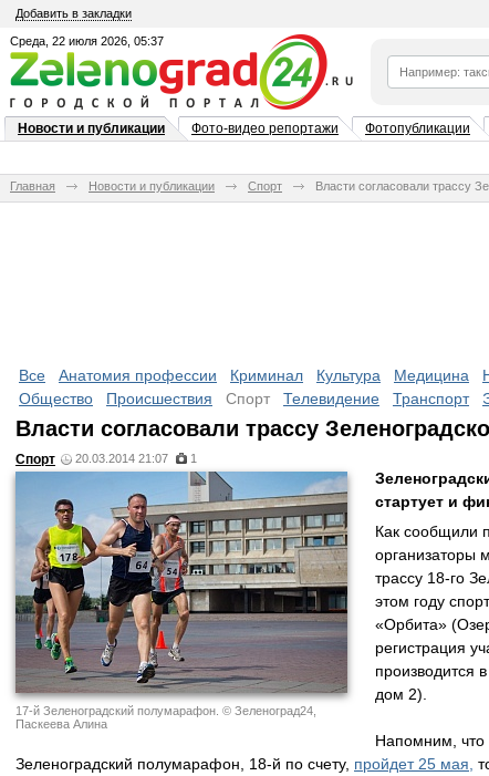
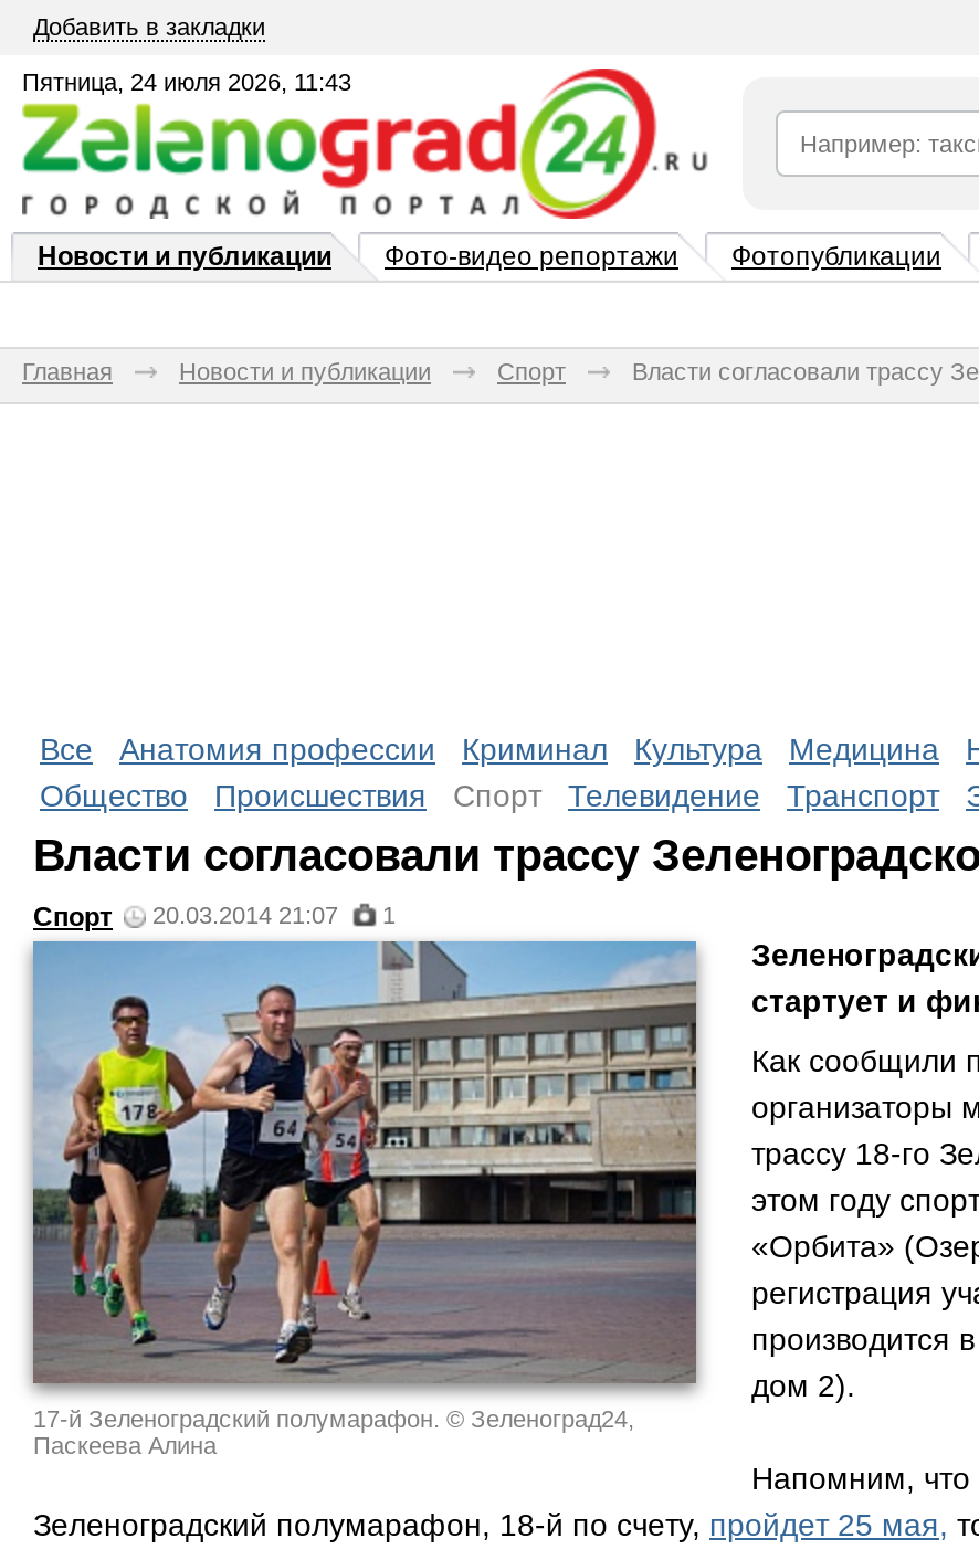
- Среда, 22 июля 2026, 05:37
+ Пятница, 24 июля 2026, 11:43
